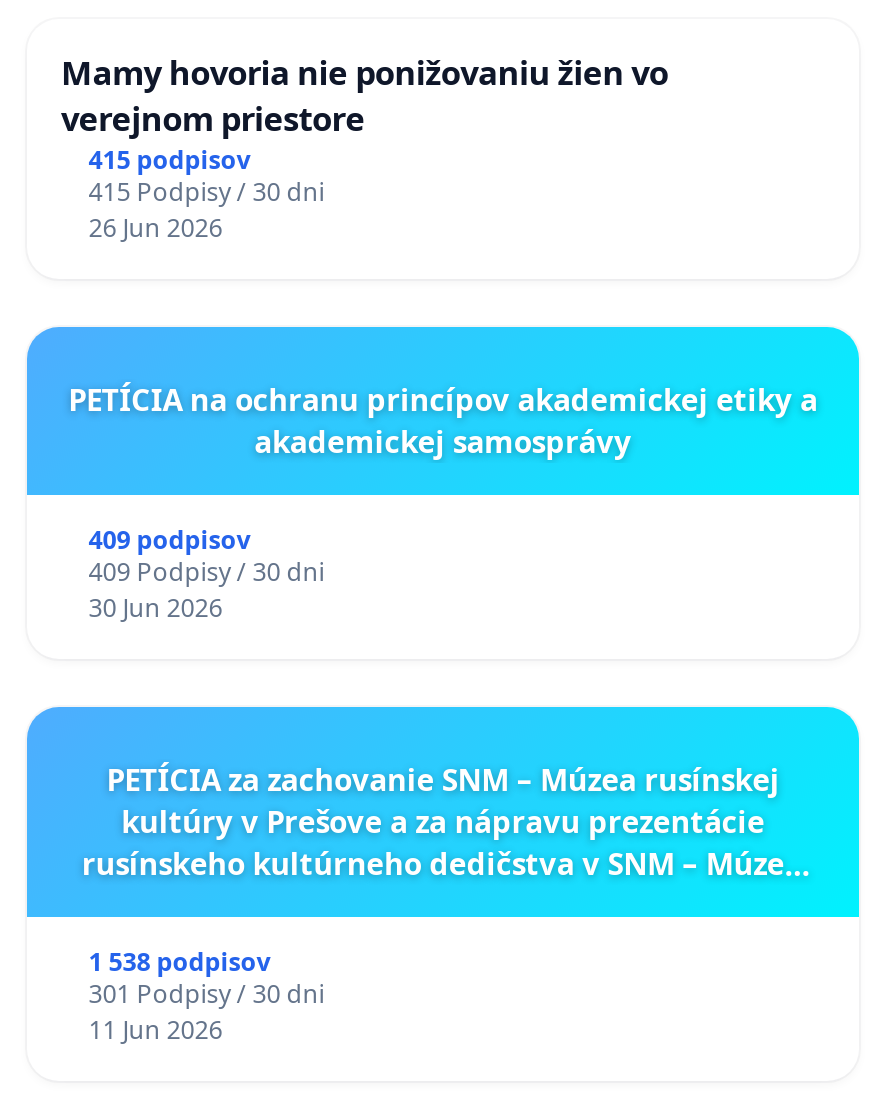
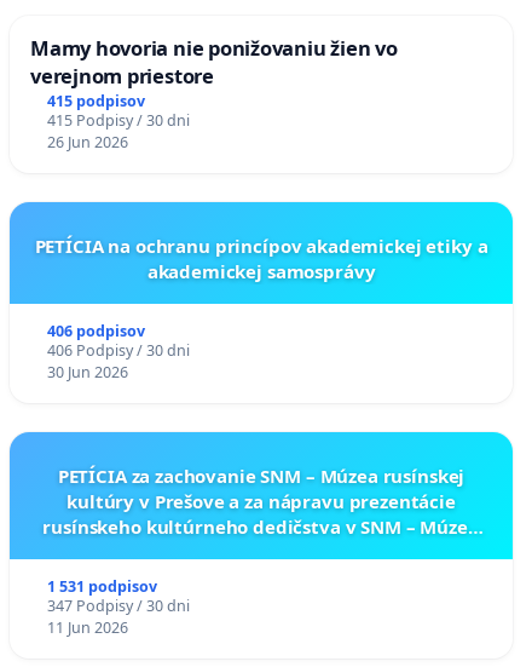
- 409 podpisov
+ 406 podpisov

- 409 Podpisy / 30 dni
+ 406 Podpisy / 30 dni

- 1 538 podpisov
+ 1 531 podpisov

- 301 Podpisy / 30 dni
+ 347 Podpisy / 30 dni
